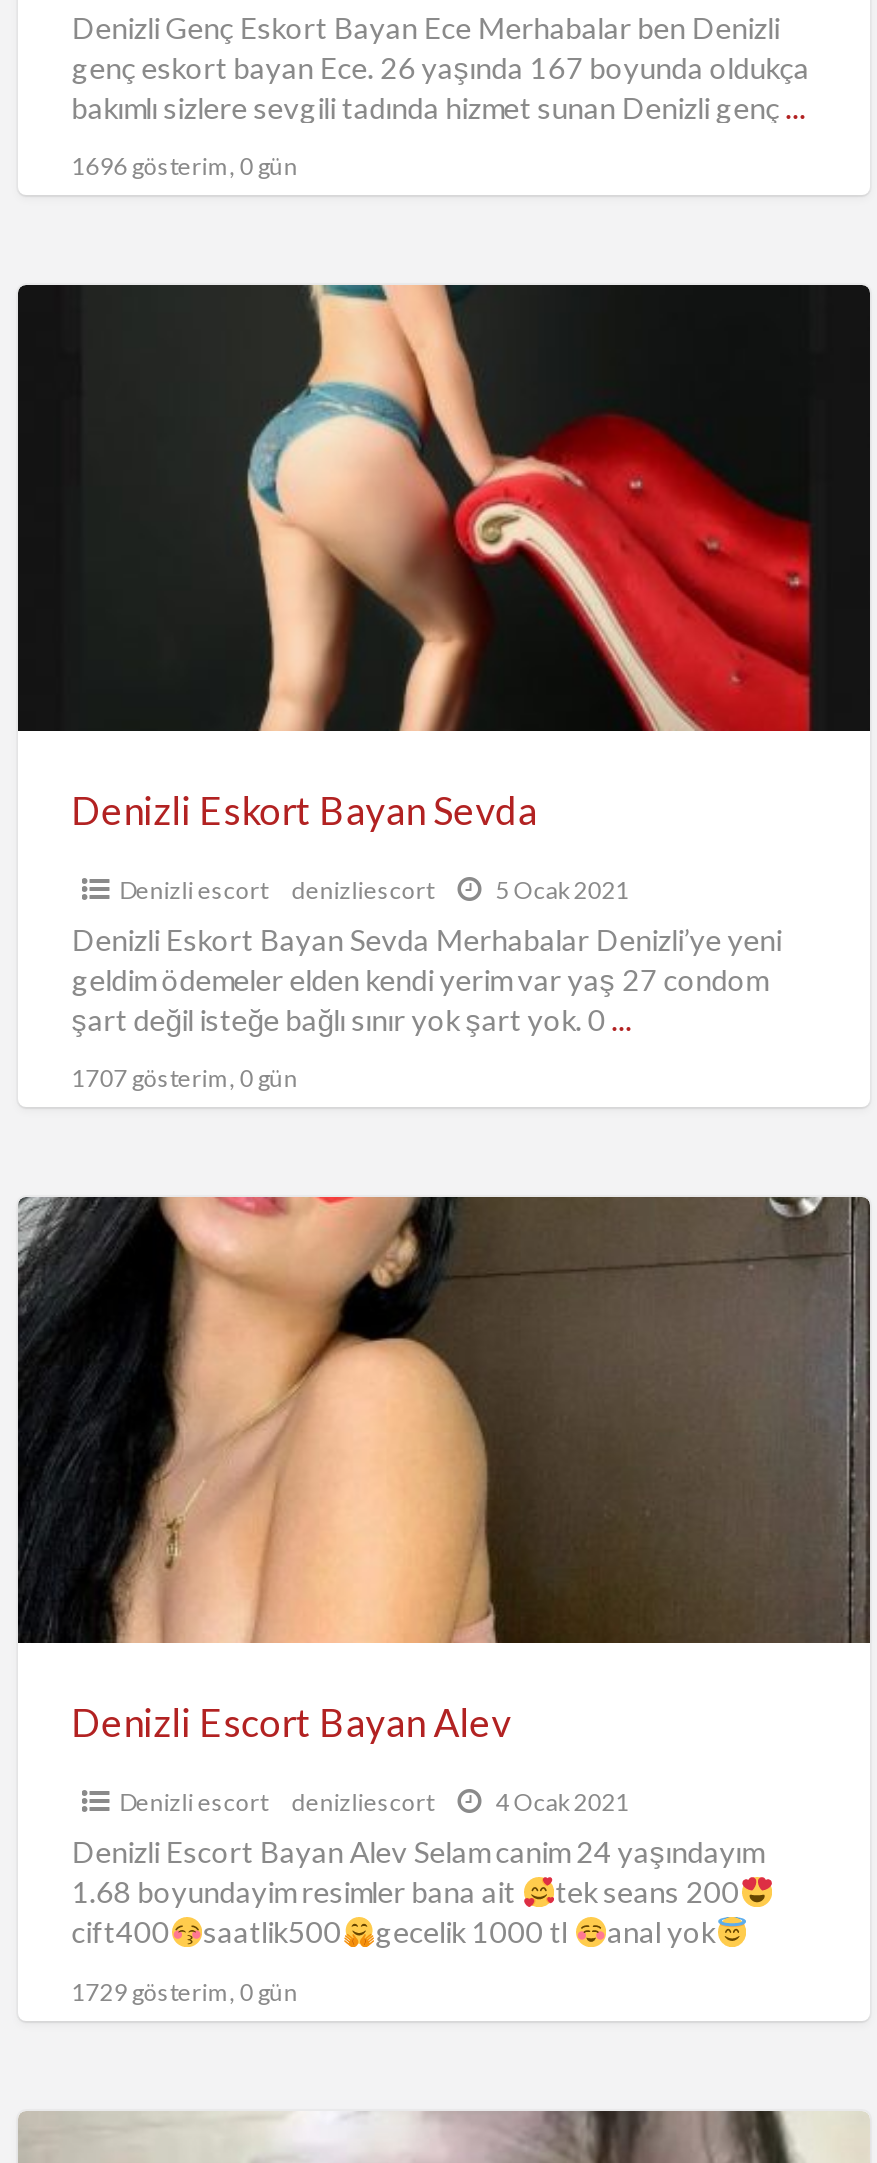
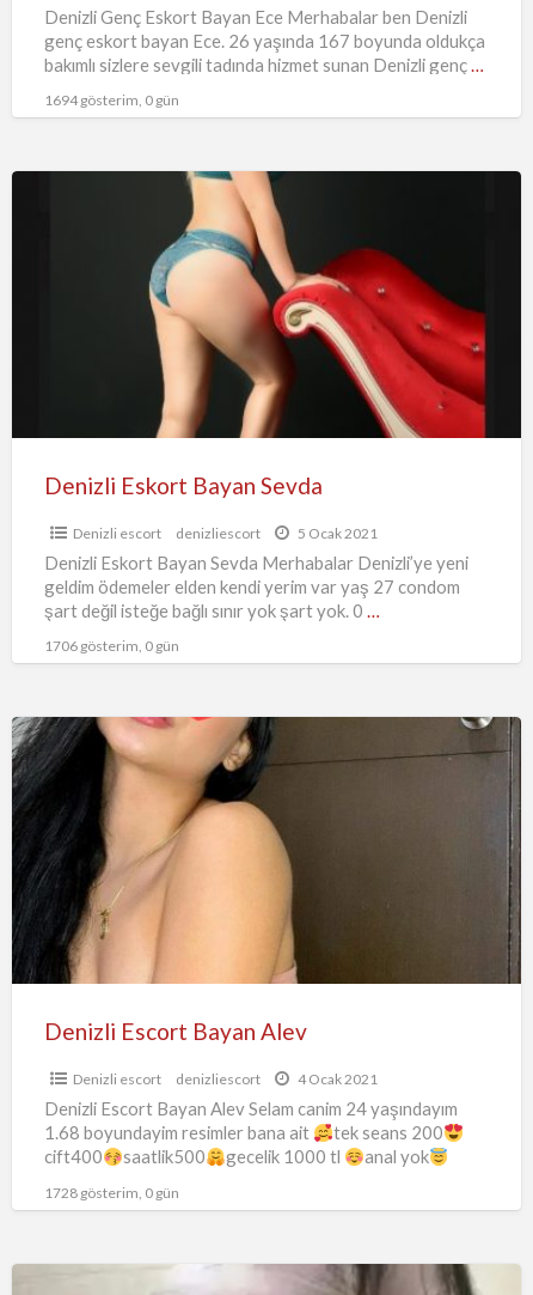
- 1696 gösterim, 0 gün
+ 1694 gösterim, 0 gün

- 1707 gösterim, 0 gün
+ 1706 gösterim, 0 gün

- 1729 gösterim, 0 gün
+ 1728 gösterim, 0 gün
